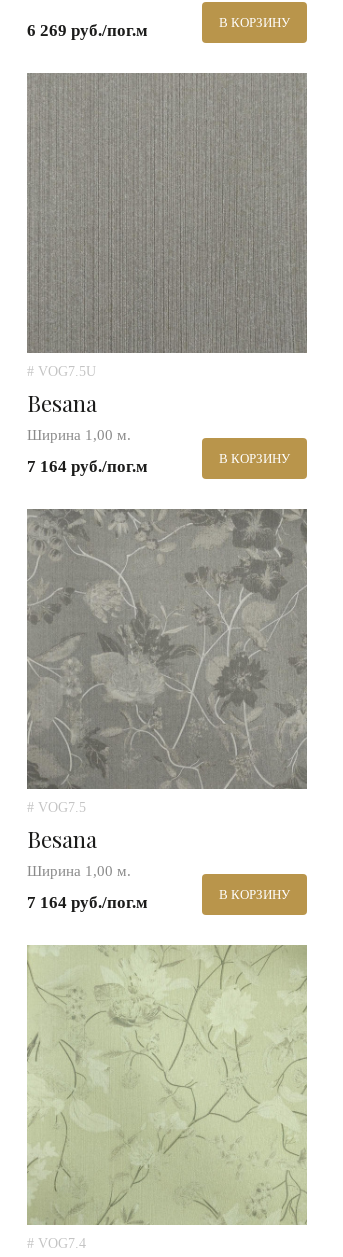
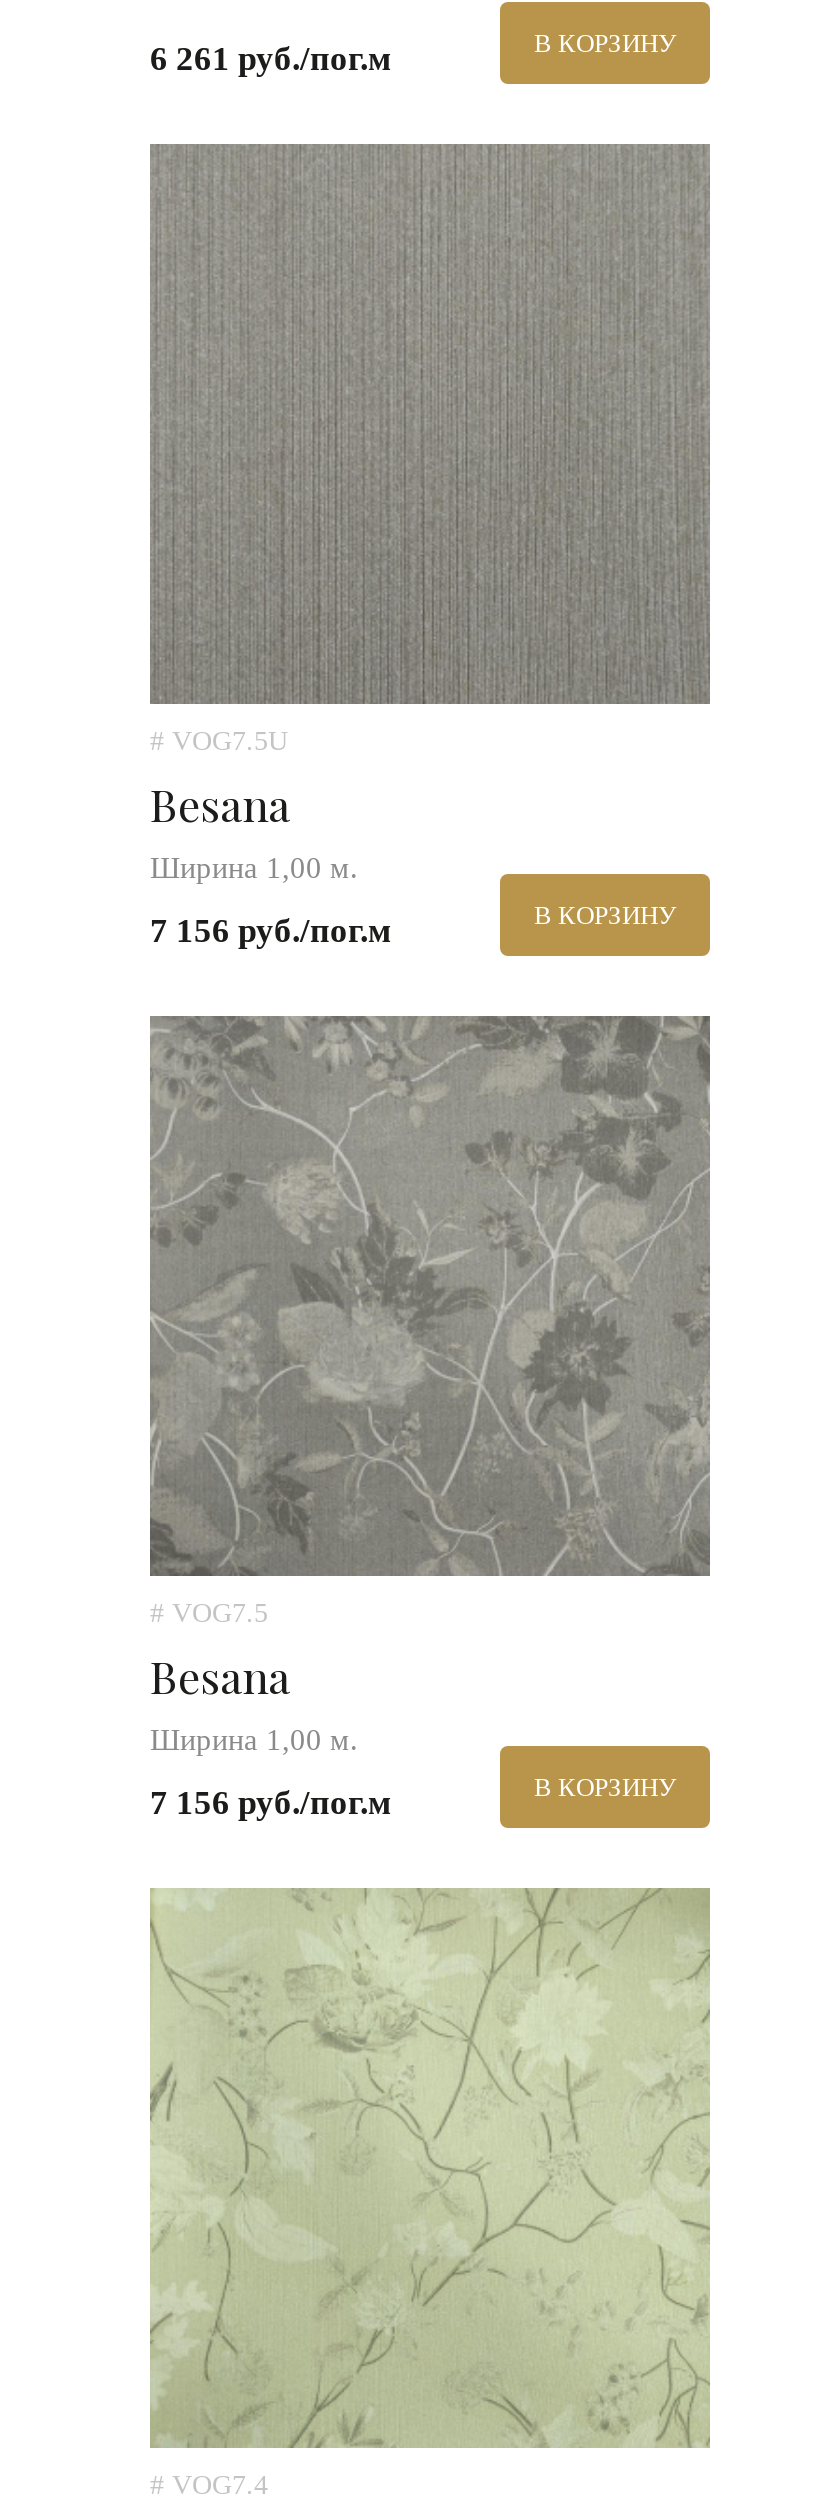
- 6 269 руб./пог.м
+ 6 261 руб./пог.м

- 7 164 руб./пог.м
+ 7 156 руб./пог.м

- 7 164 руб./пог.м
+ 7 156 руб./пог.м
